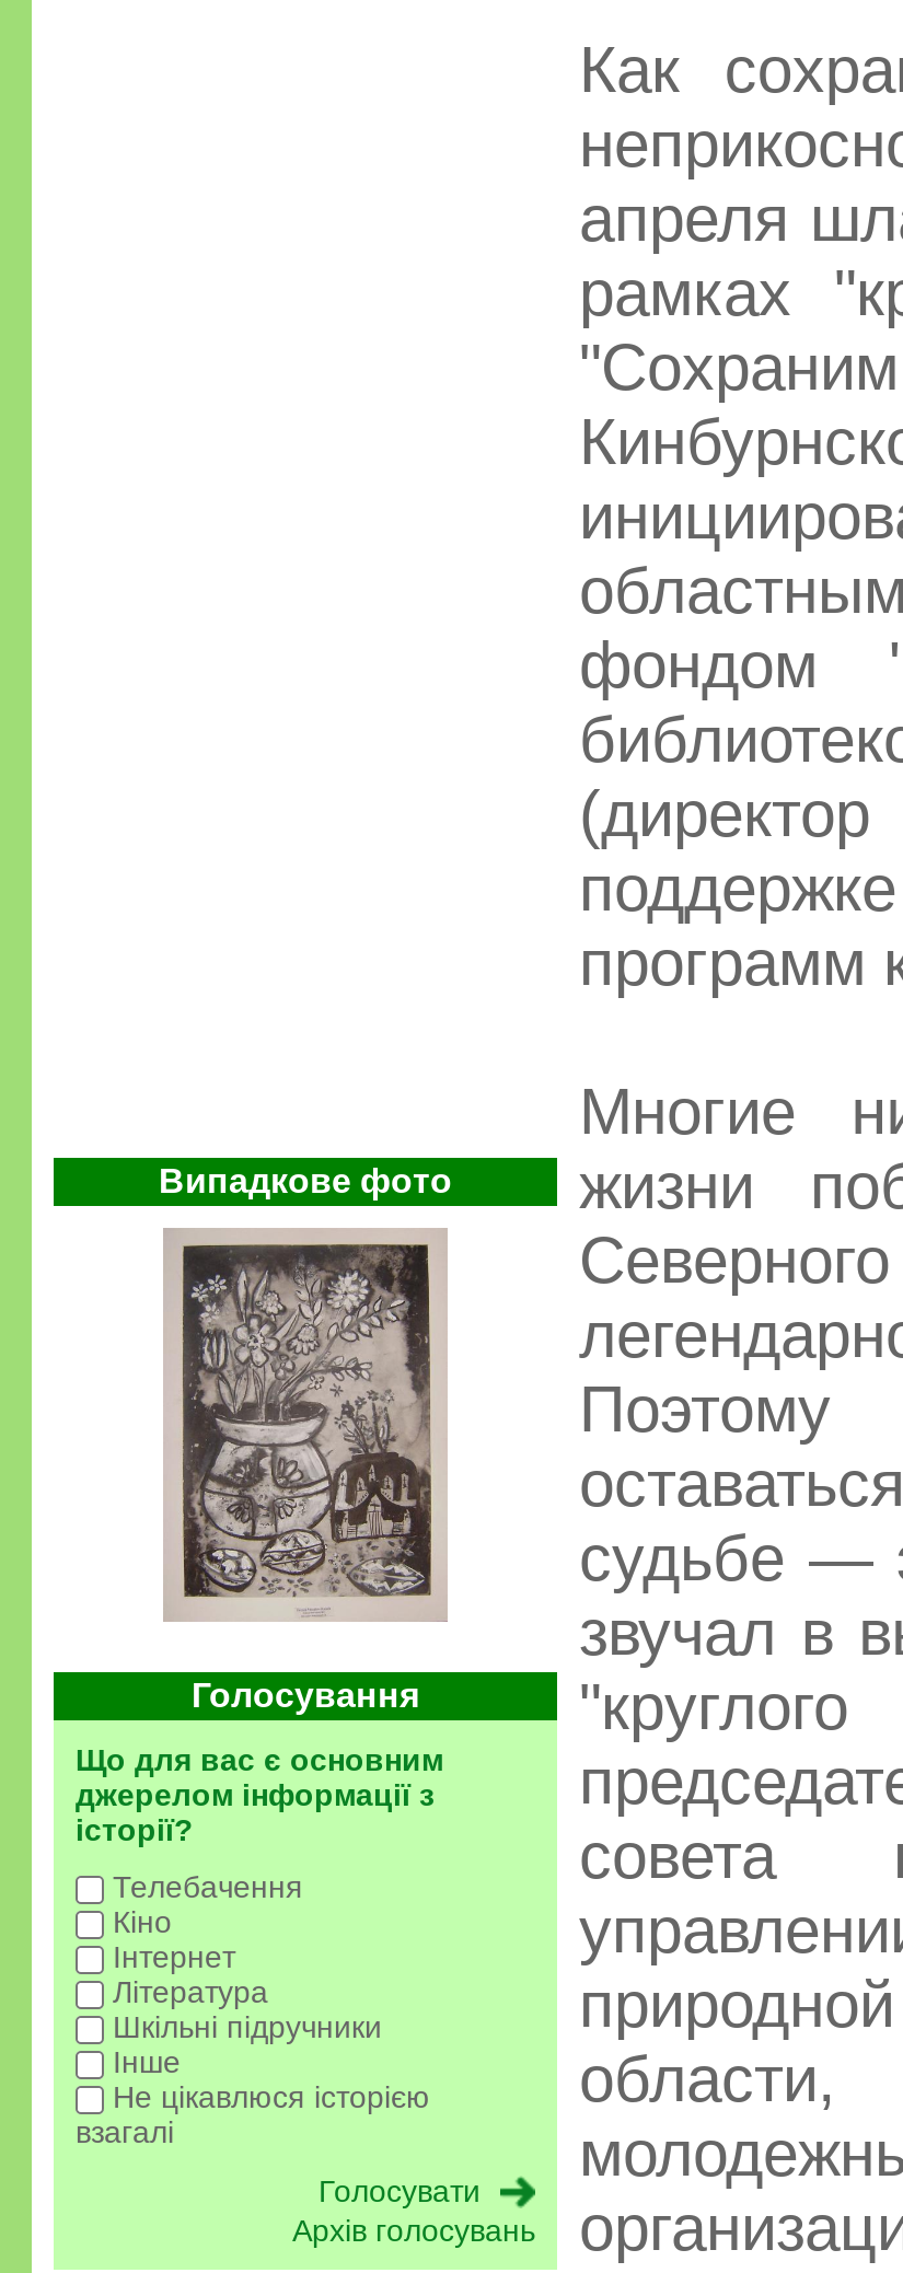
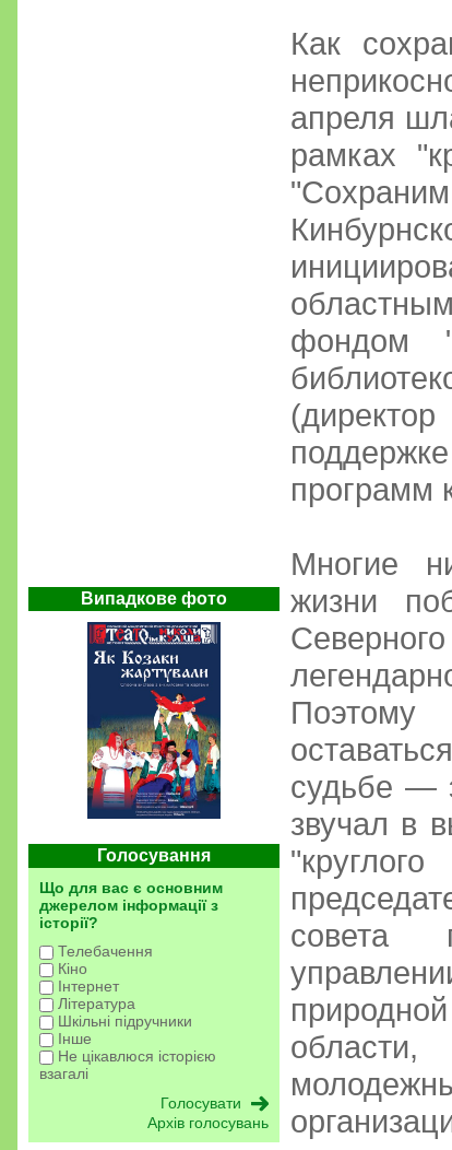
- [image]
+ [image]
